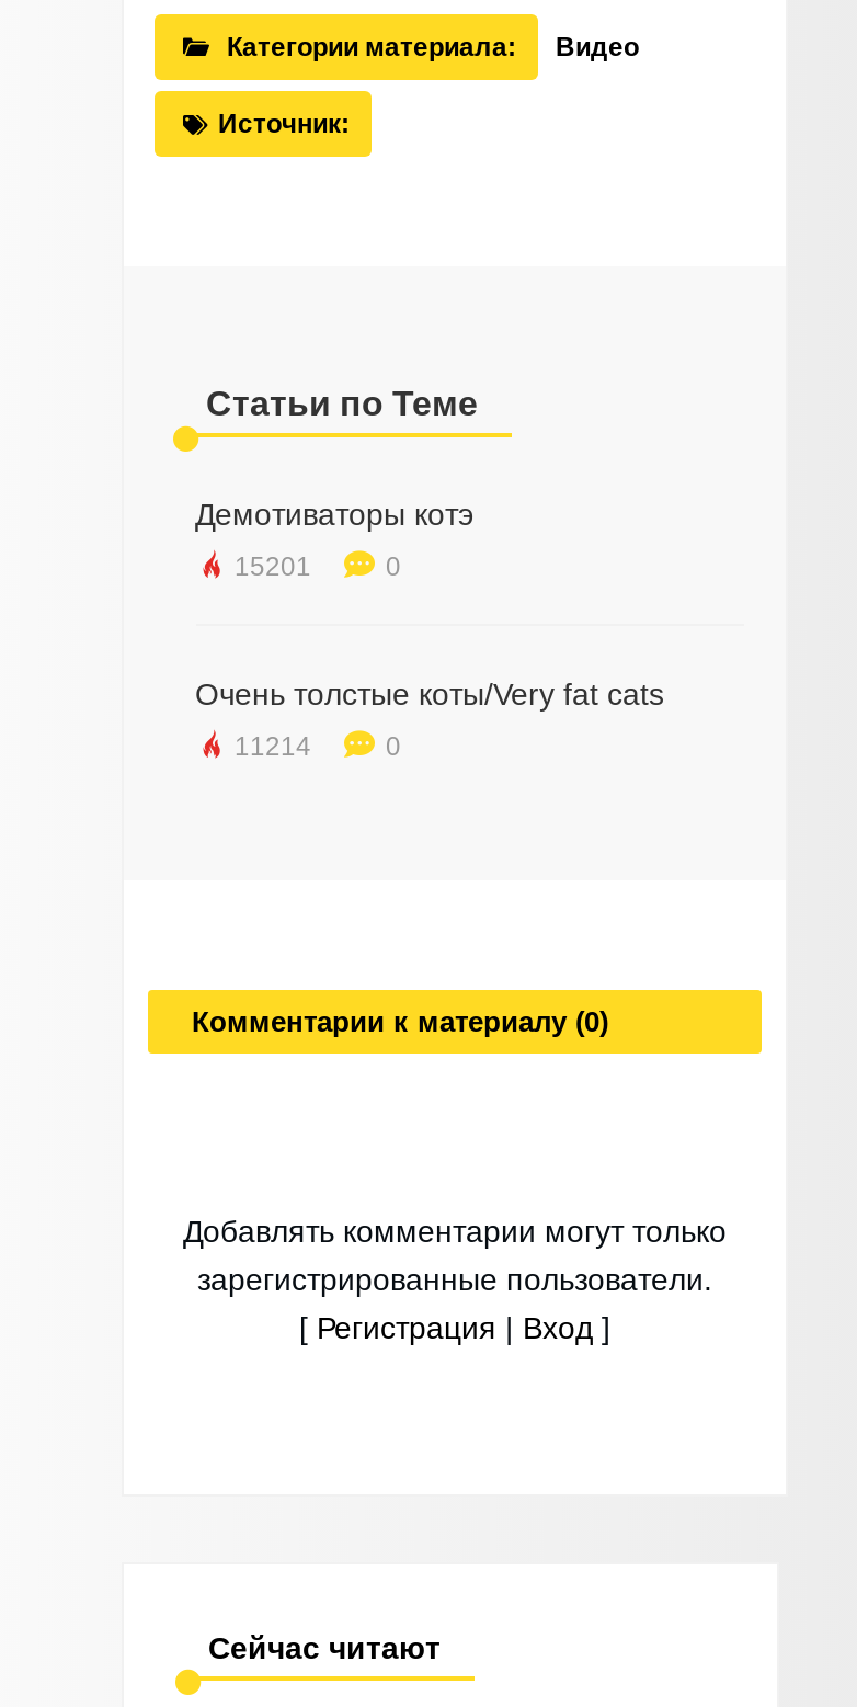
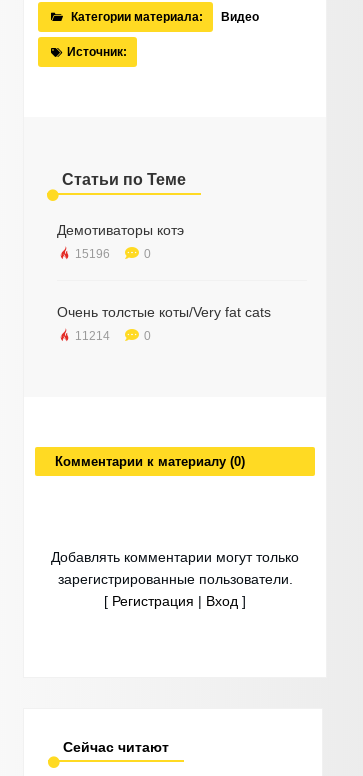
- 15201
+ 15196
